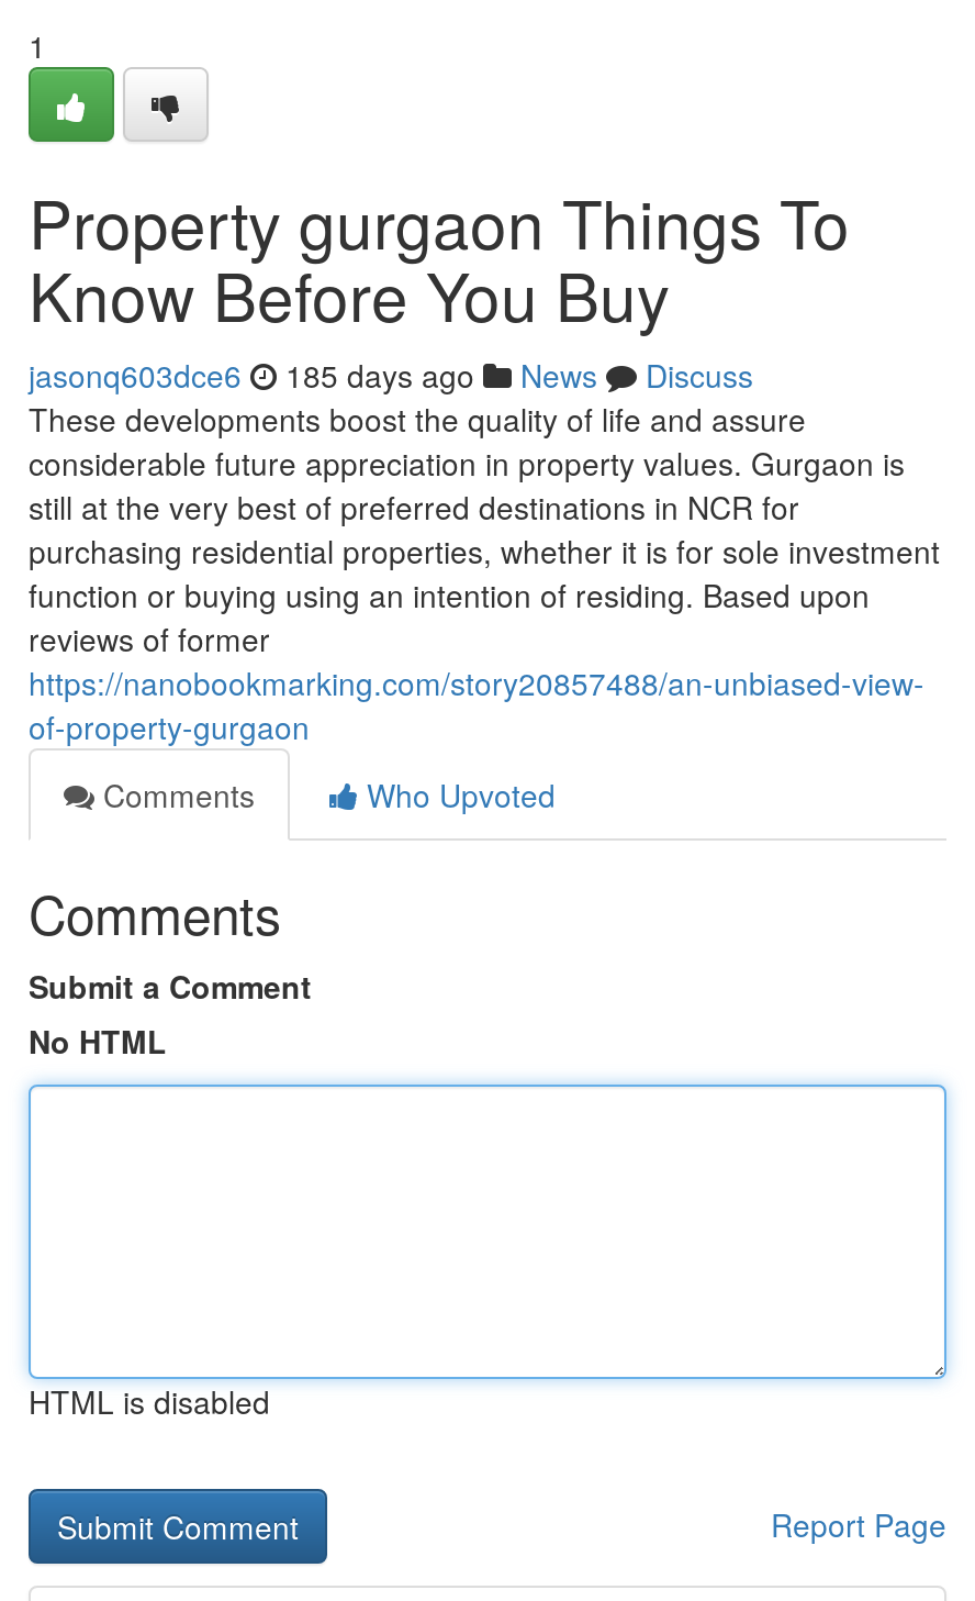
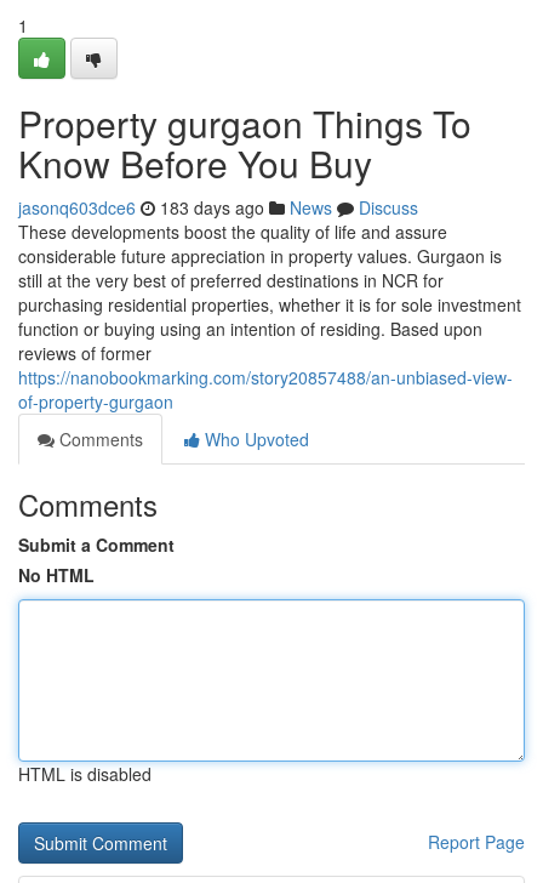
- jasonq603dce6 185 days ago News Discuss
+ jasonq603dce6 183 days ago News Discuss
